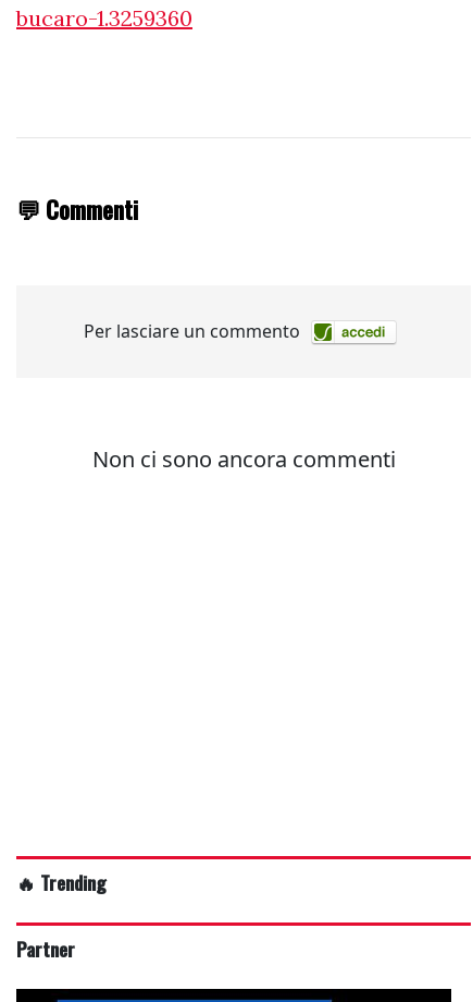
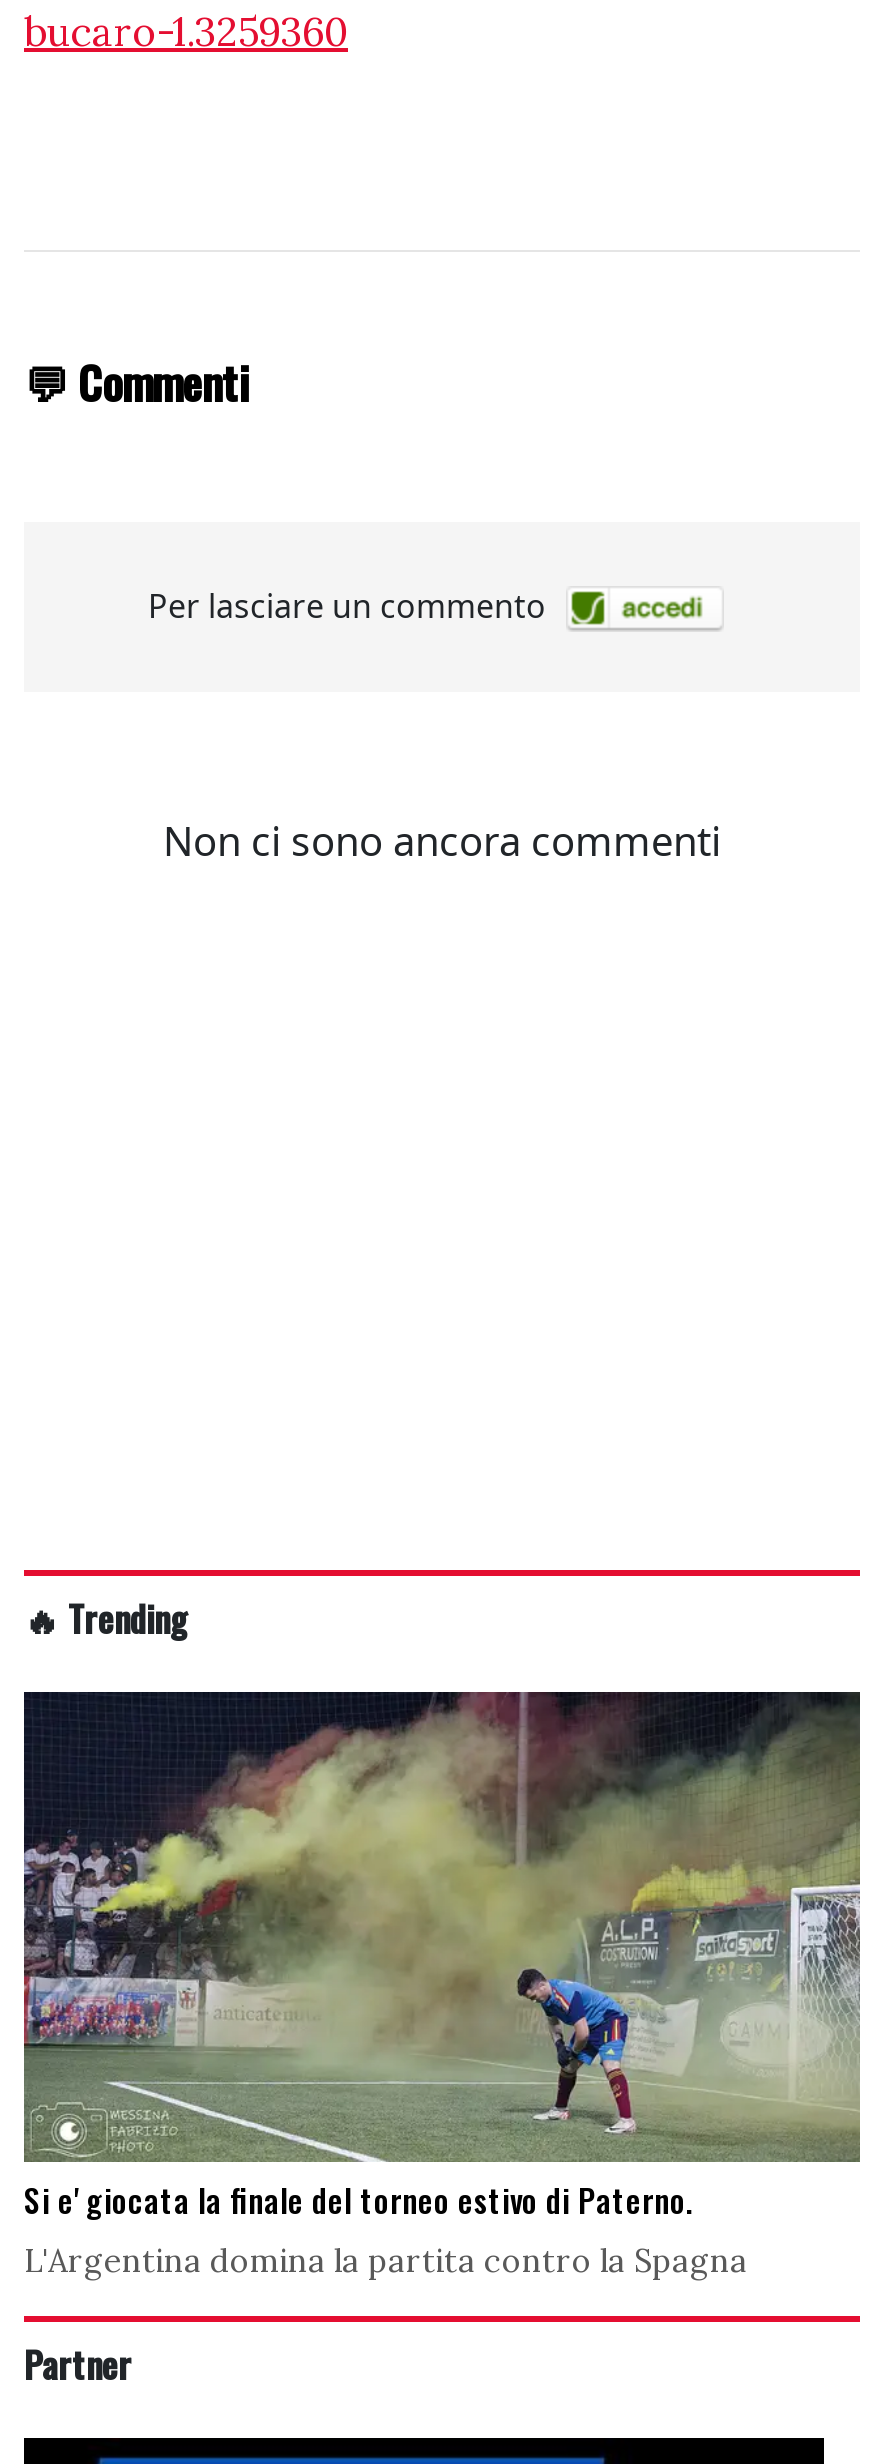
+ [image]
+ Si e' giocata la finale del torneo estivo di Paterno.
+ L'Argentina domina la partita contro la Spagna
